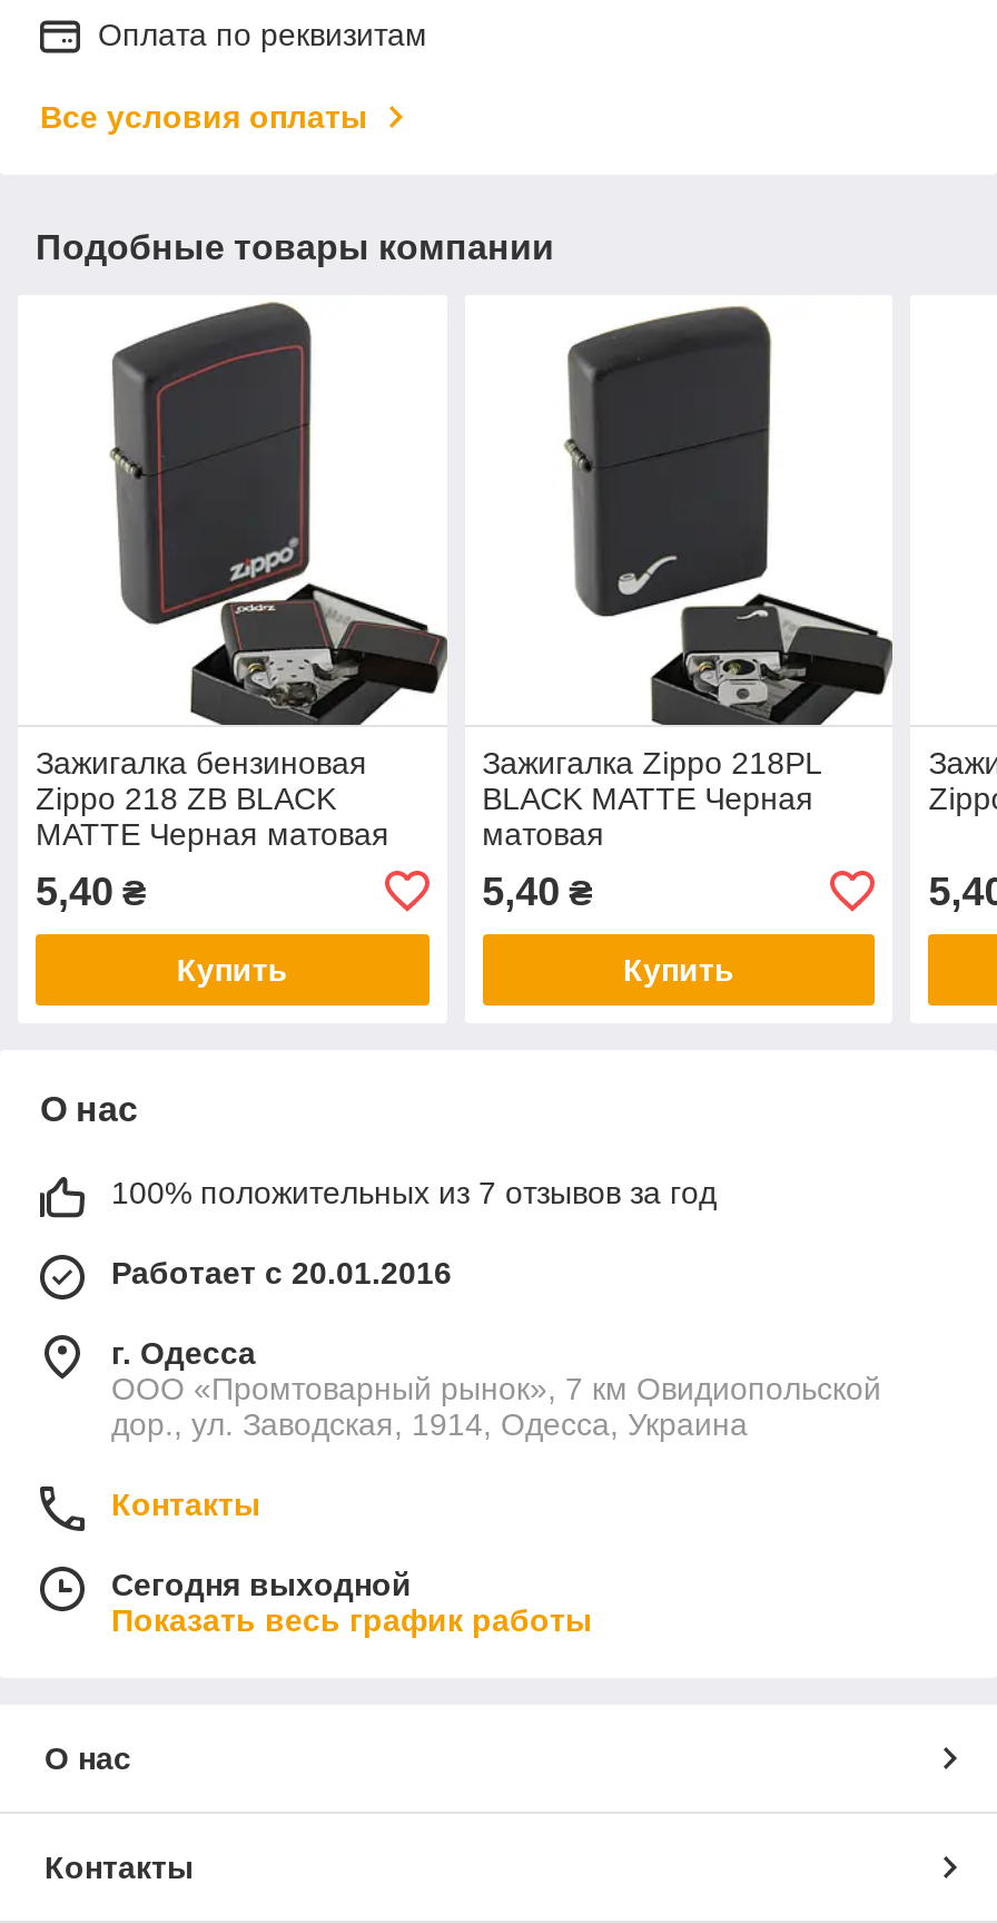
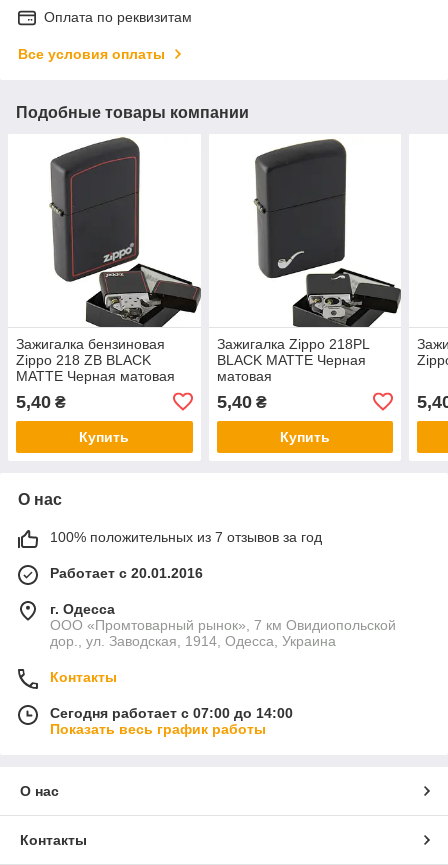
- Сегодня выходной
+ Сегодня работает с 07:00 до 14:00
